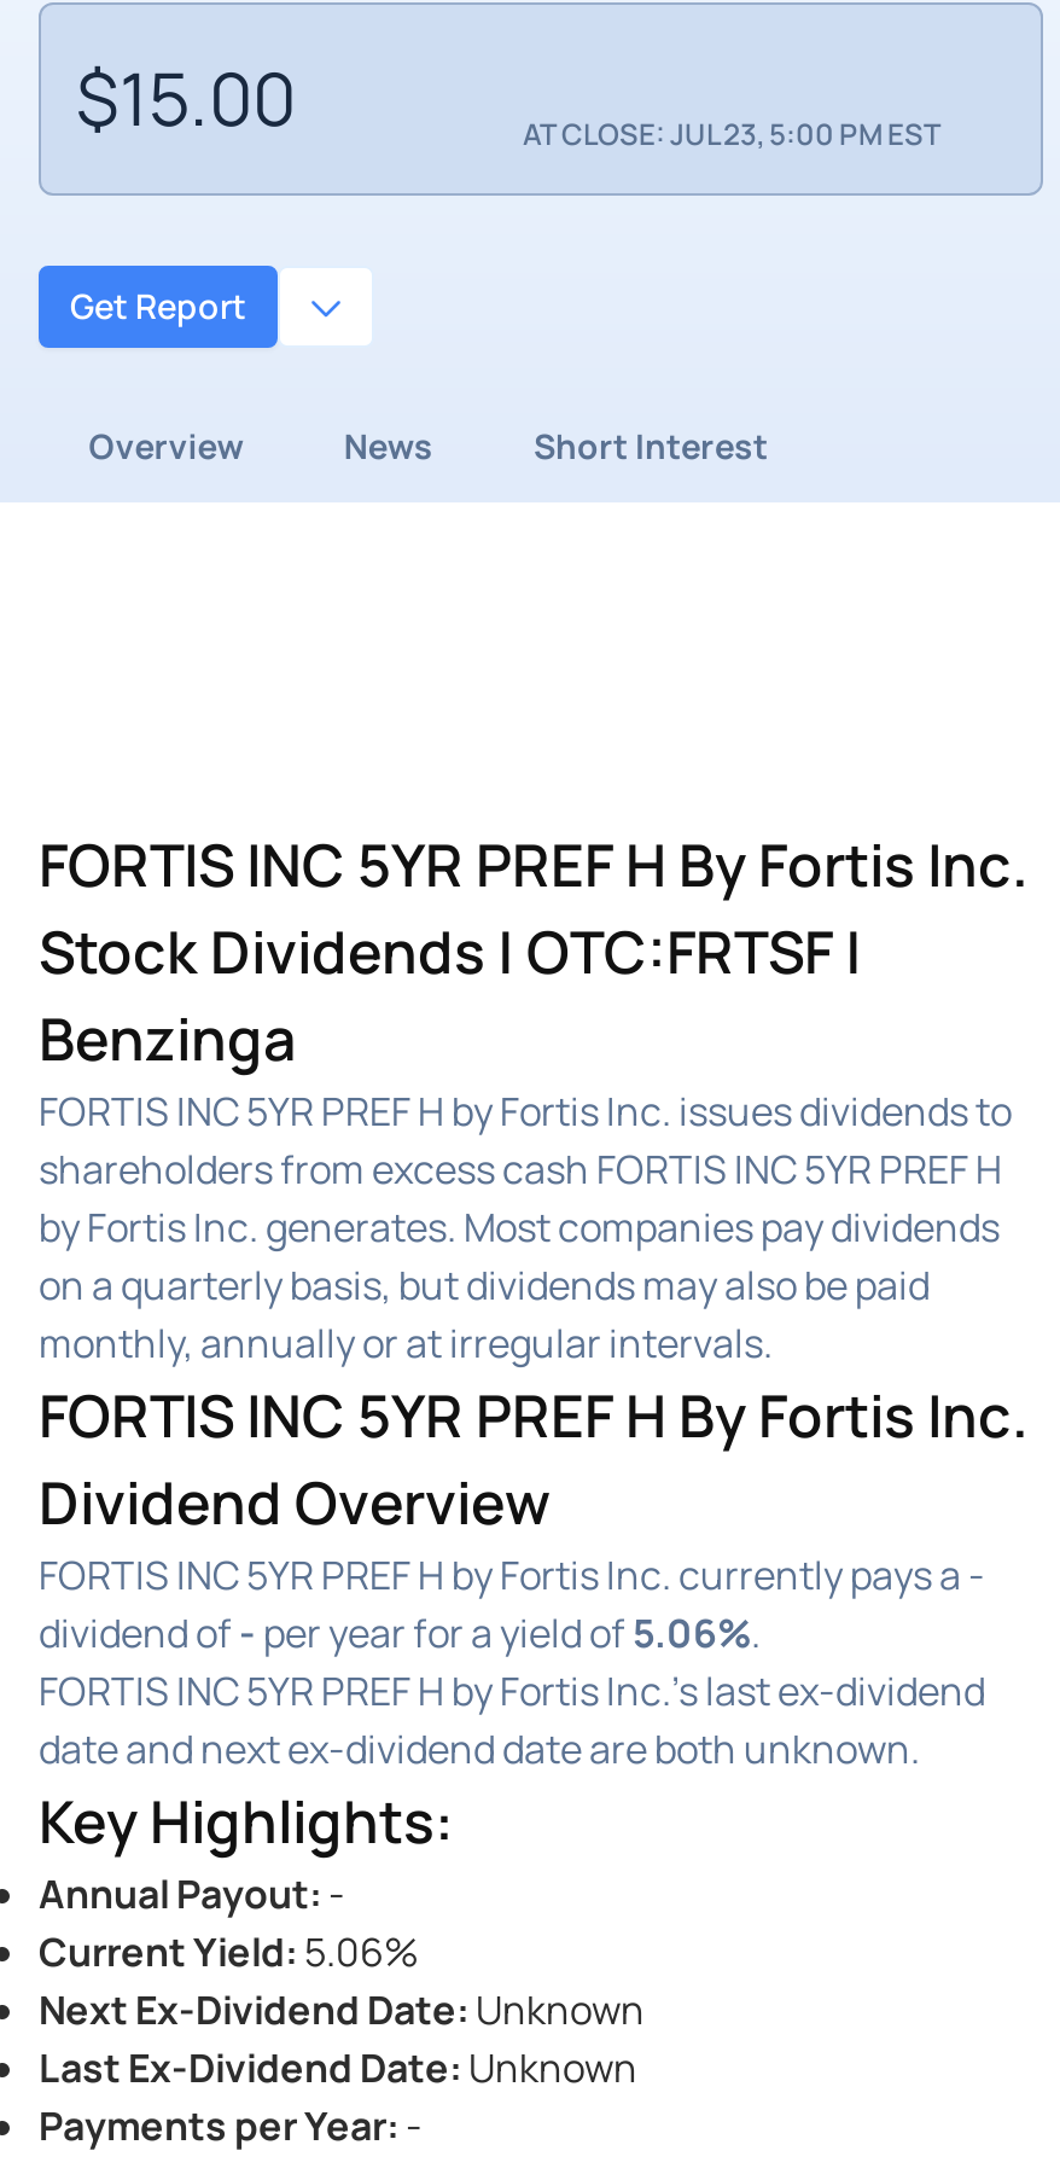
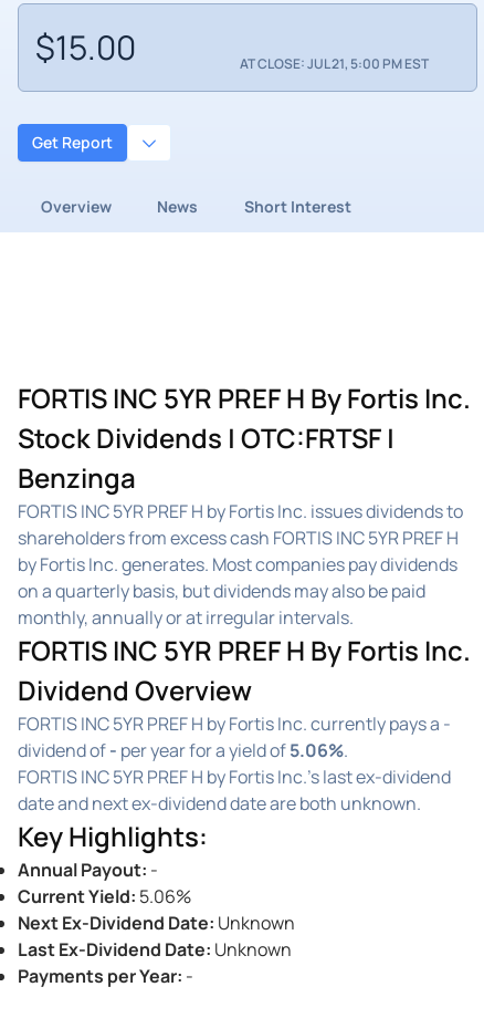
- AT CLOSE: JUL 23, 5:00 PM EST
+ AT CLOSE: JUL 21, 5:00 PM EST
